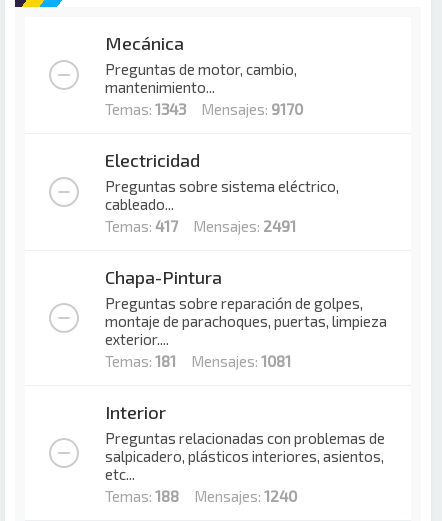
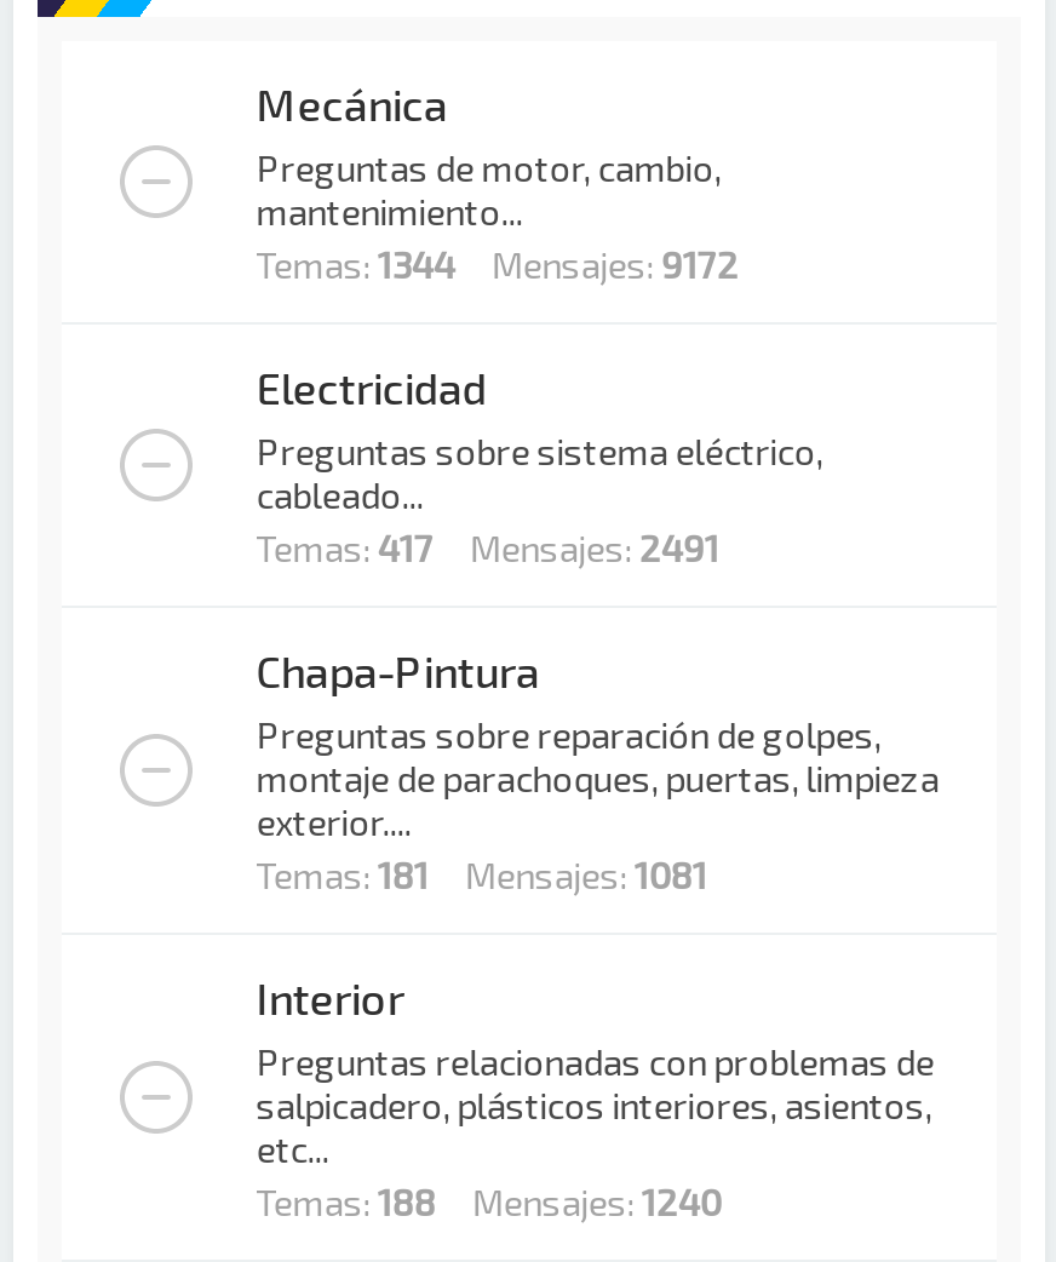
- Temas: 1343 Mensajes: 9170
+ Temas: 1344 Mensajes: 9172
